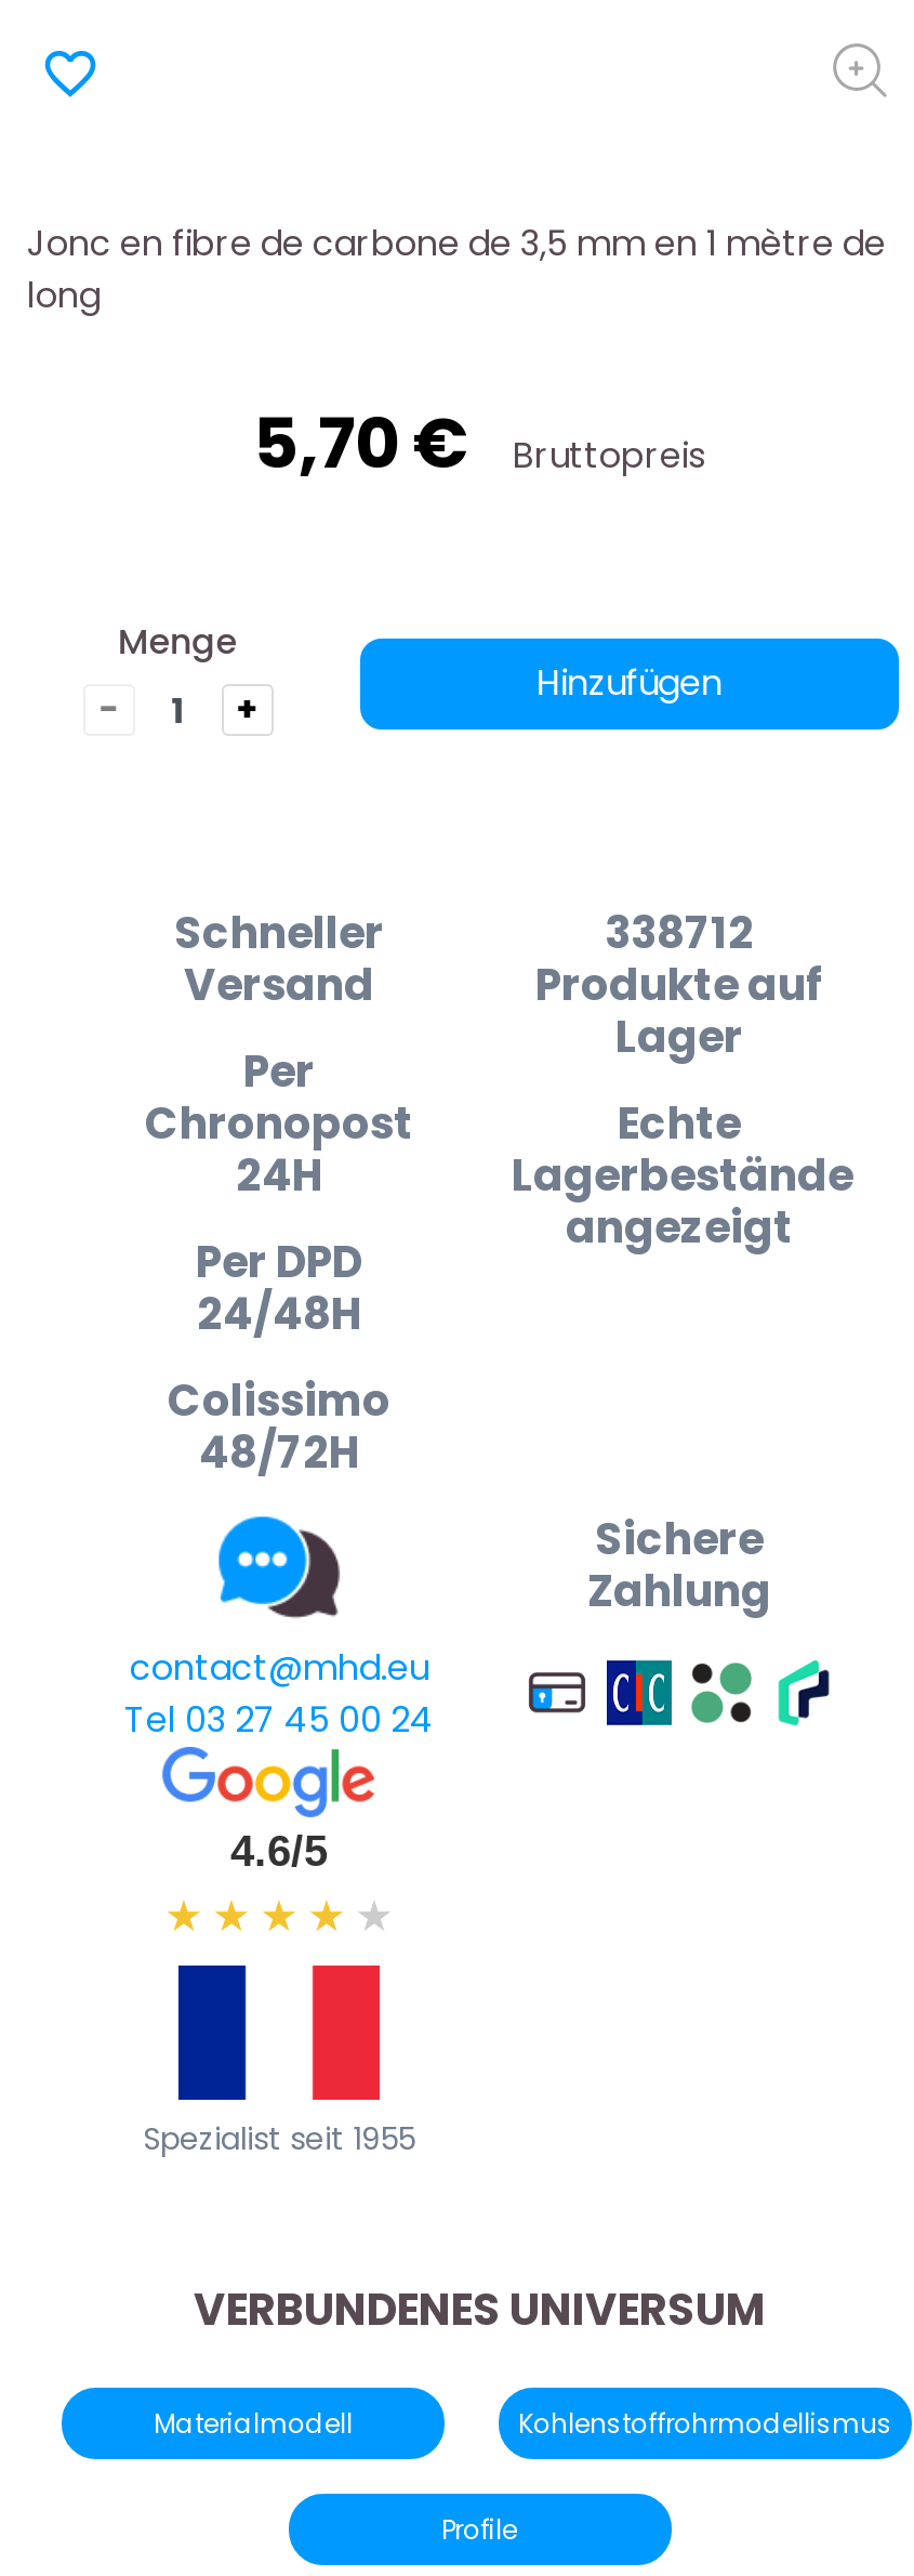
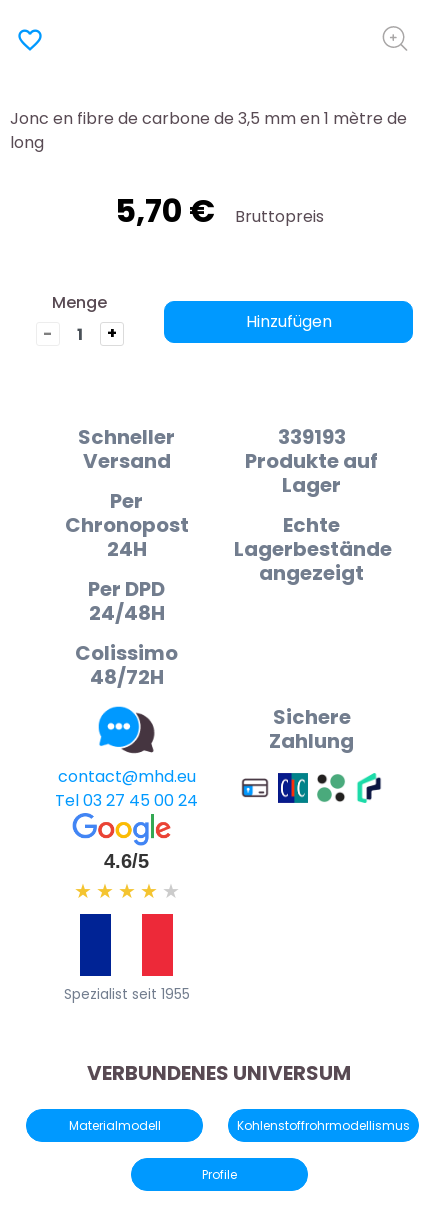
- 338712
+ 339193
